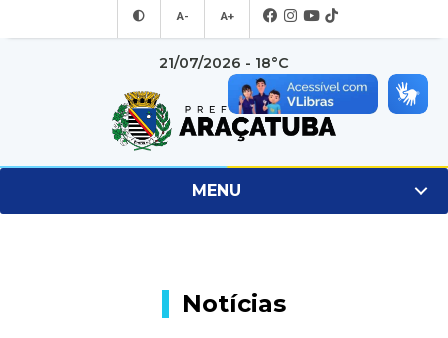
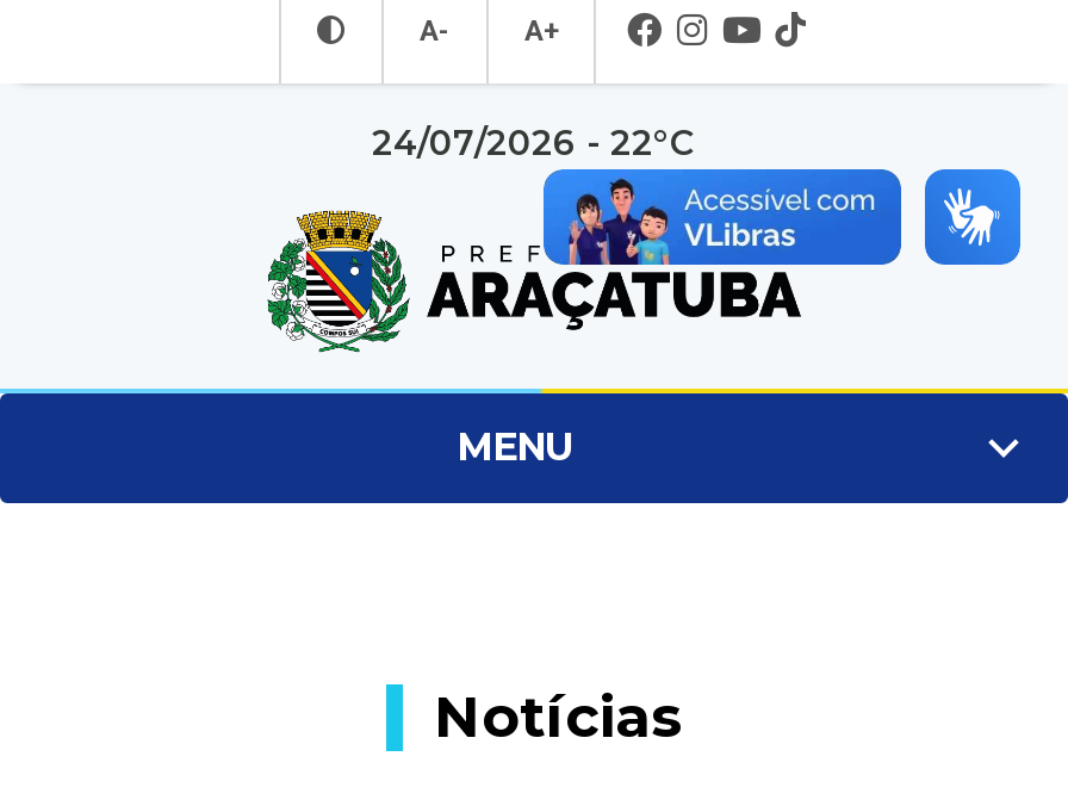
- 21/07/2026 - 18°C
+ 24/07/2026 - 22°C
